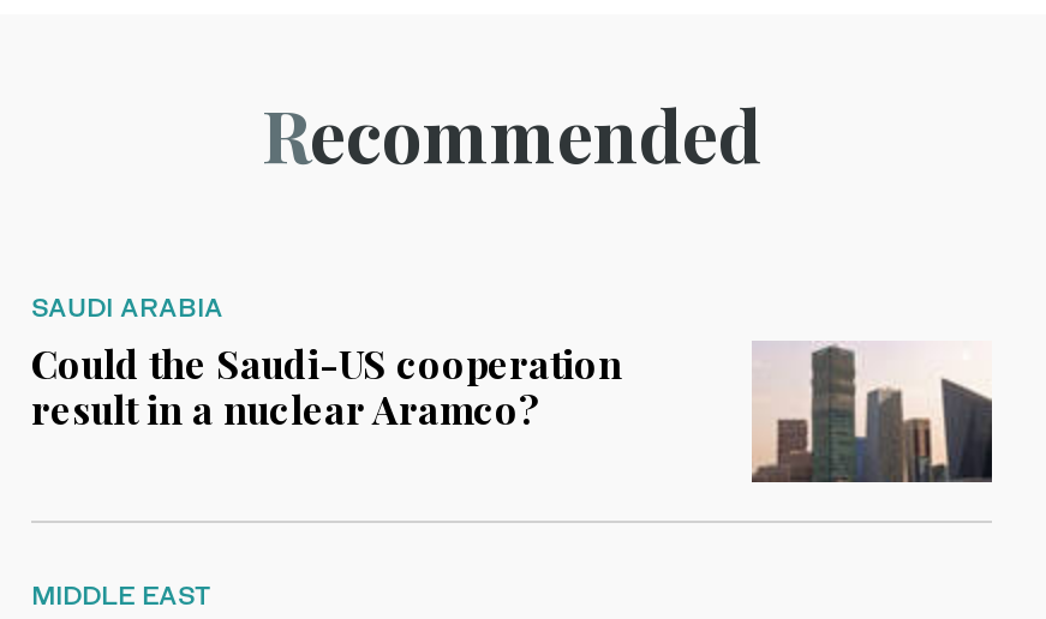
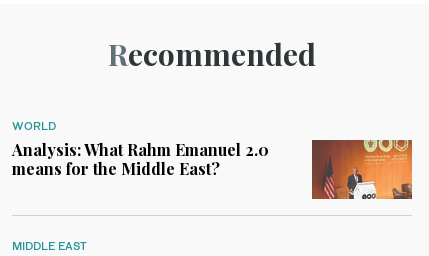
- SAUDI ARABIA
- Could the Saudi-US cooperation
- result in a nuclear Aramco?
+ WORLD
+ Analysis: What Rahm Emanuel 2.0
+ means for the Middle East?

- [image]
+ [image]
